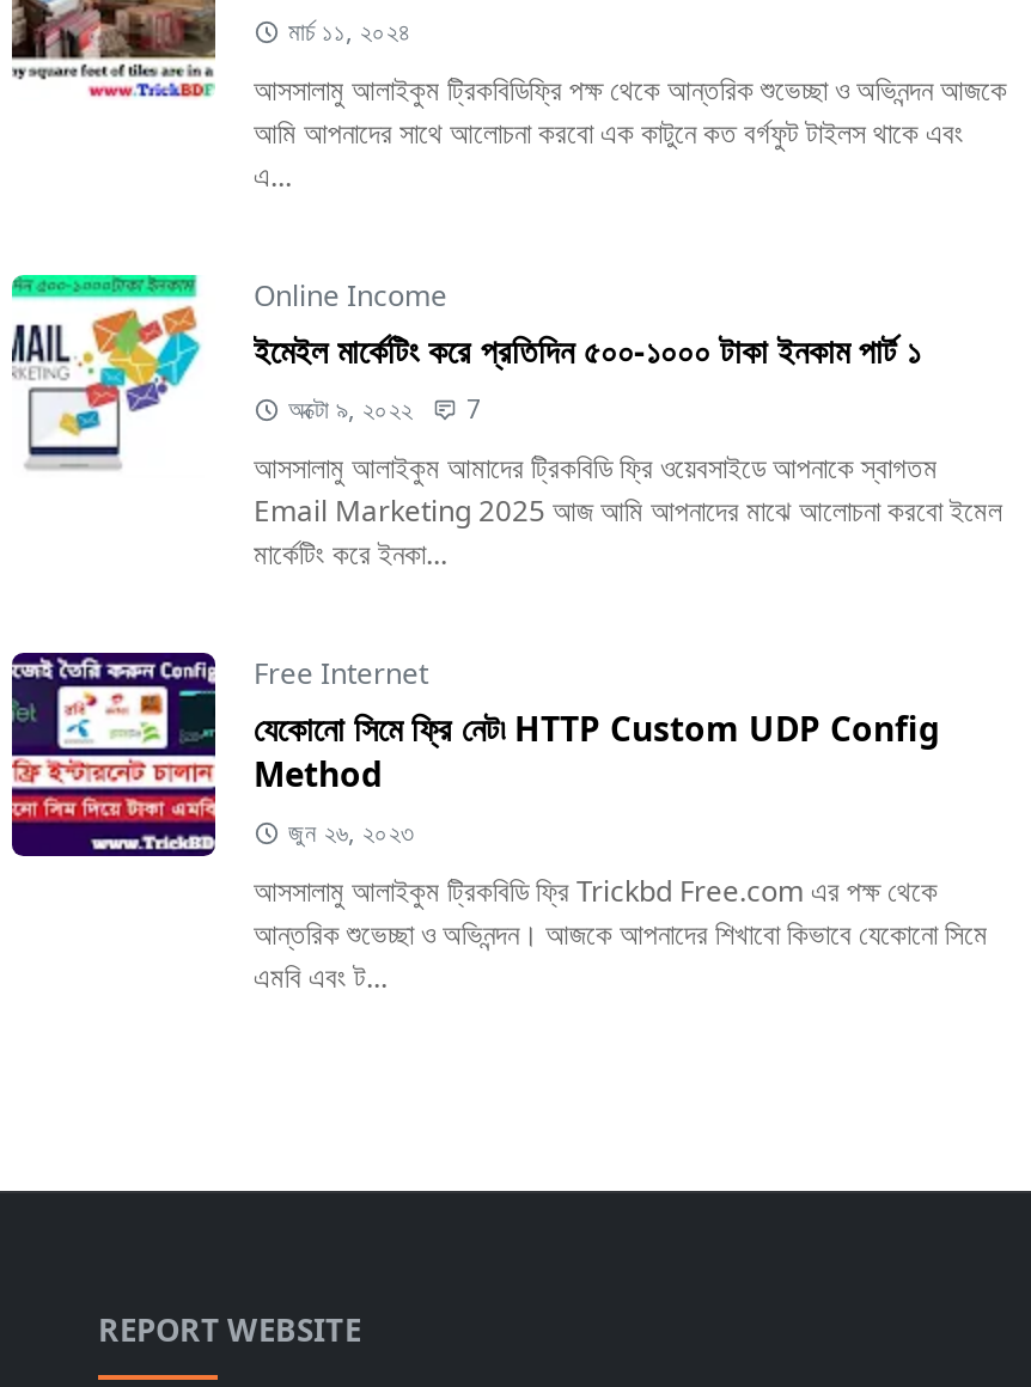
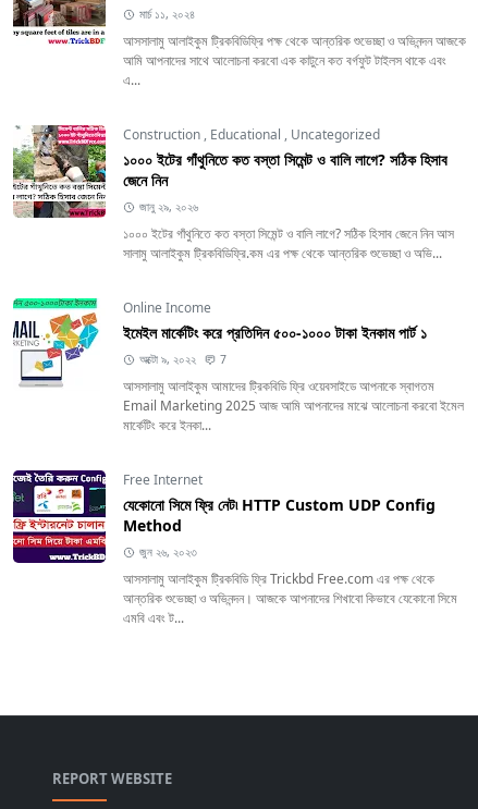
+ [image]
+ Construction, Educational, Uncategorized
+ ১০০০ ইটের গাঁথুনিতে কত বস্তা সিমেন্ট ও বালি লাগে? সঠিক হিসাব
+ জেনে নিন
+ জানু ২৯, ২০২৬
+ ১০০০ ইটের গাঁথুনিতে কত বস্তা সিমেন্ট ও বালি লাগে? সঠিক হিসাব জেনে নিন আস
+ সালামু আলাইকুম ট্রিকবিডিফ্রি.কম এর পক্ষ থেকে আন্তরিক শুভেচ্ছা ও অভি...
